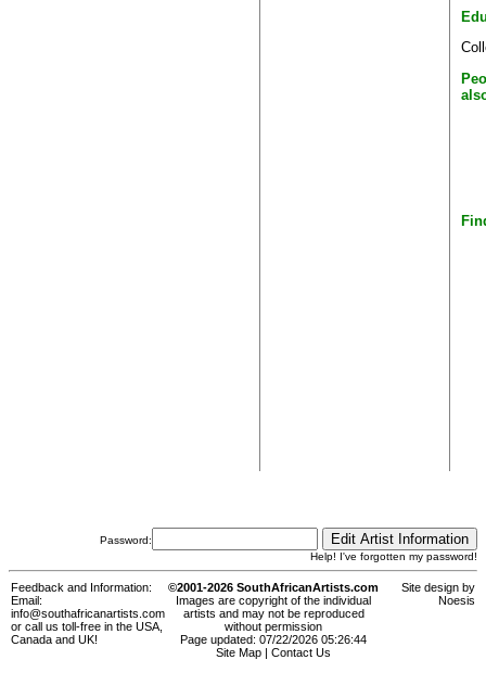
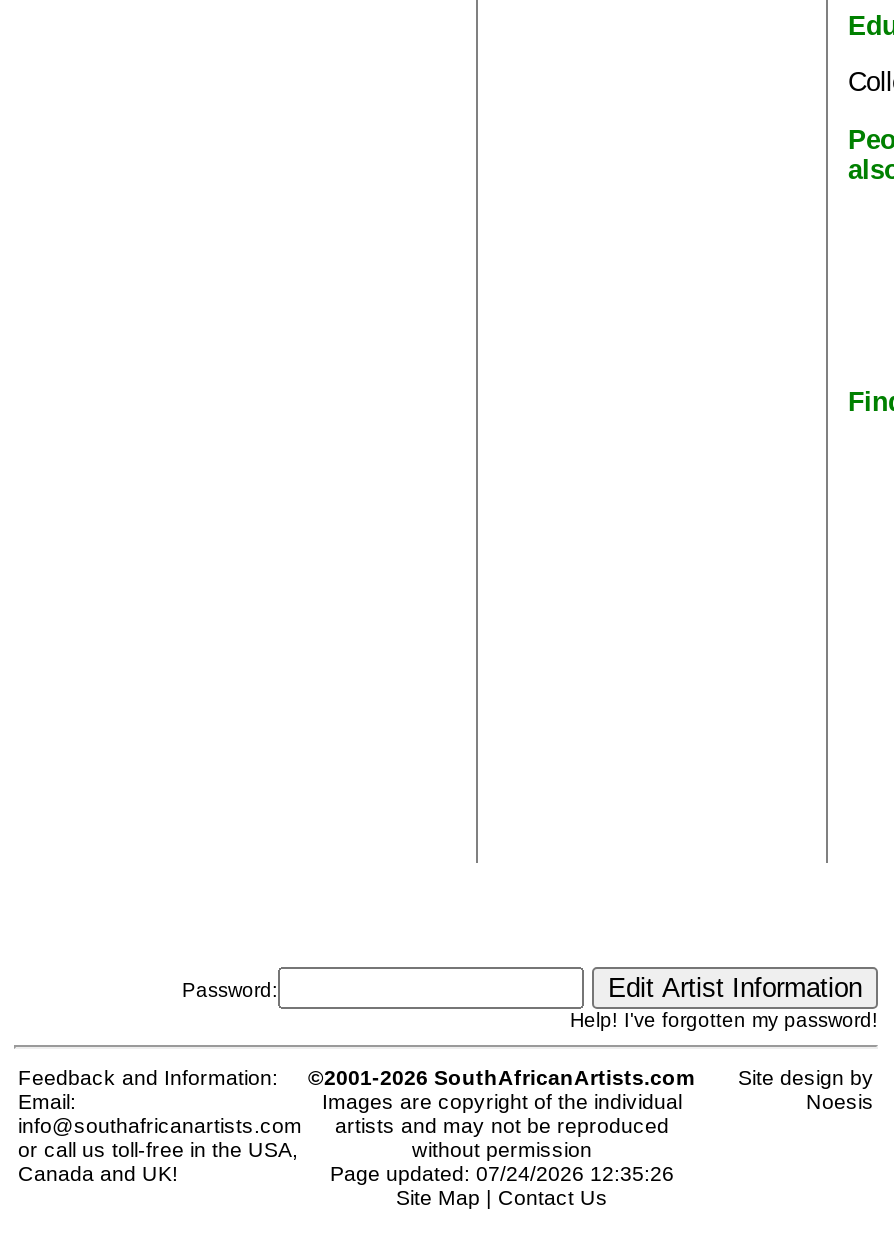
- Page updated: 07/22/2026 05:26:44
+ Page updated: 07/24/2026 12:35:26
